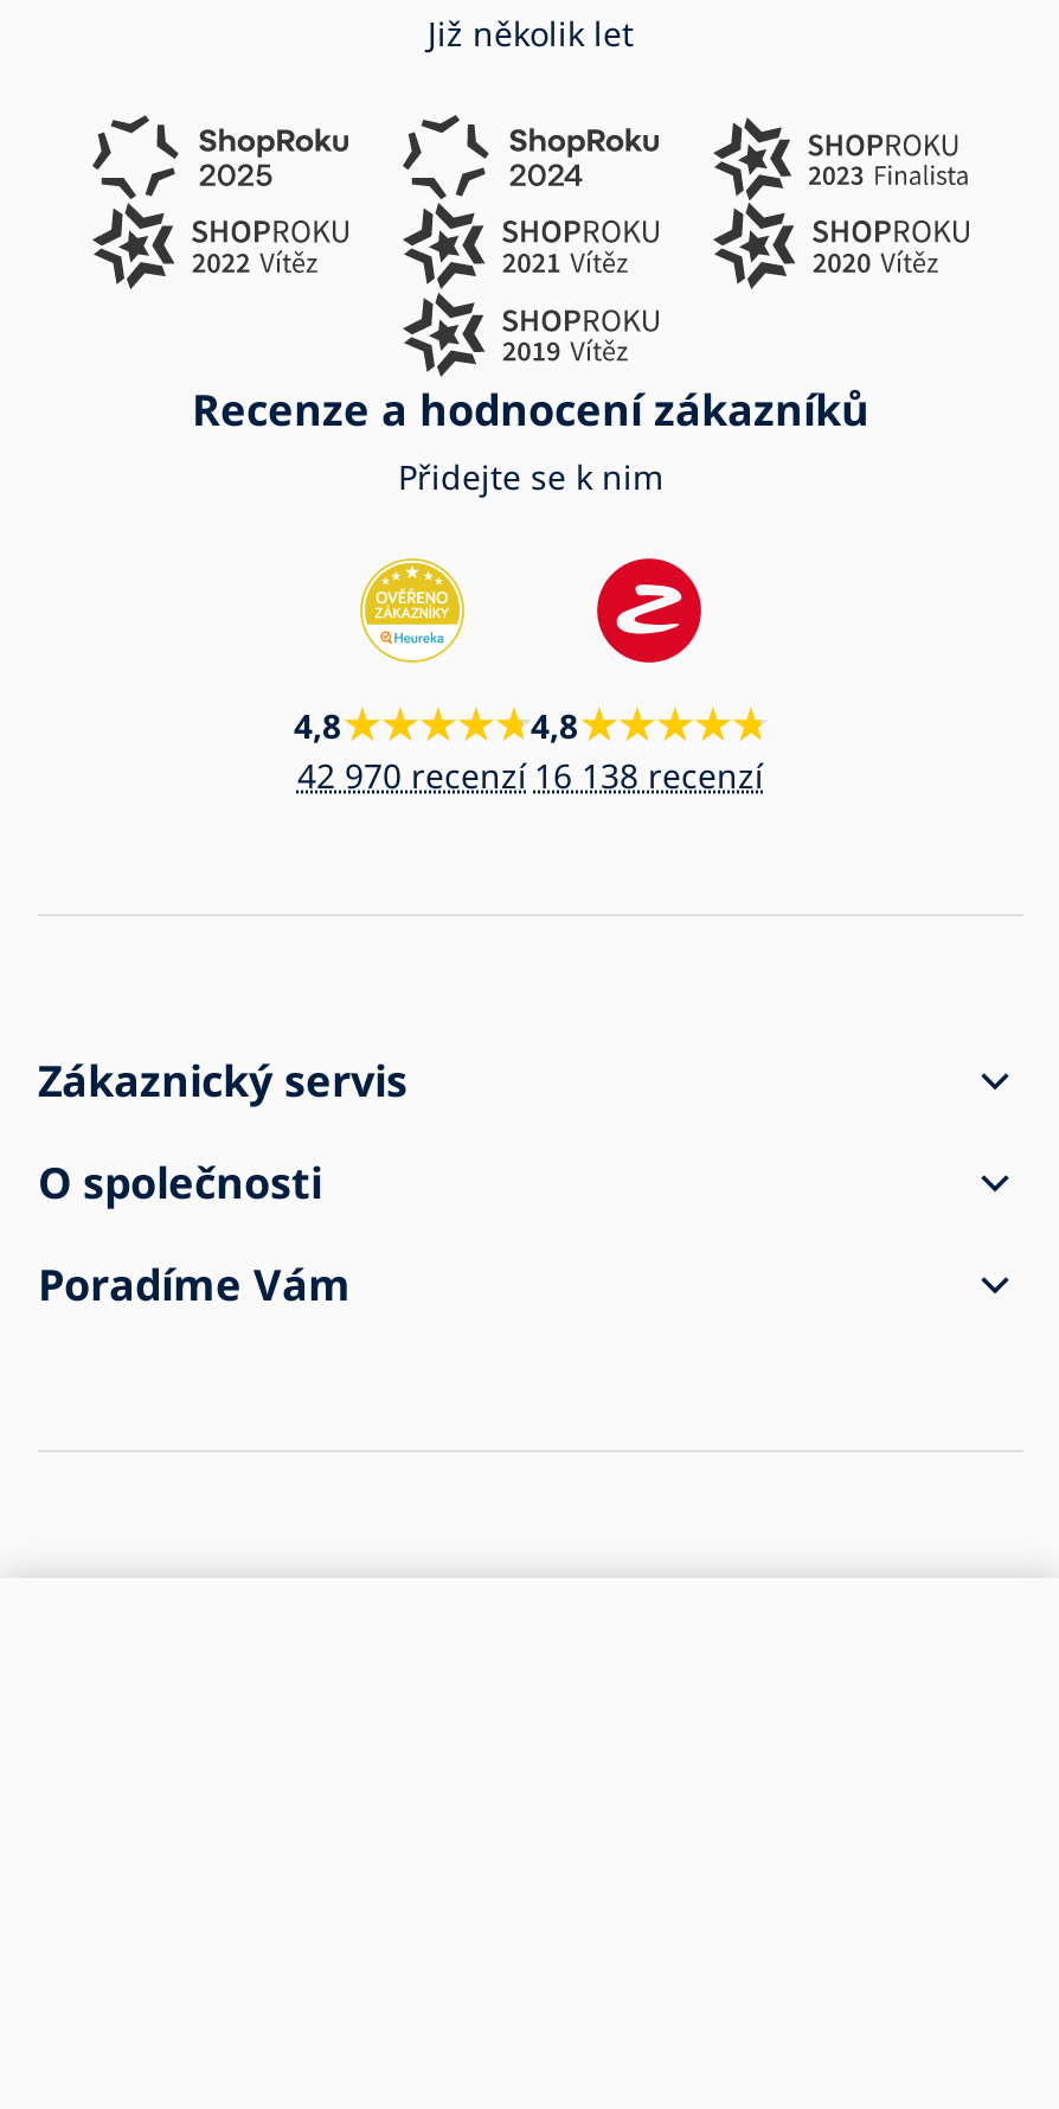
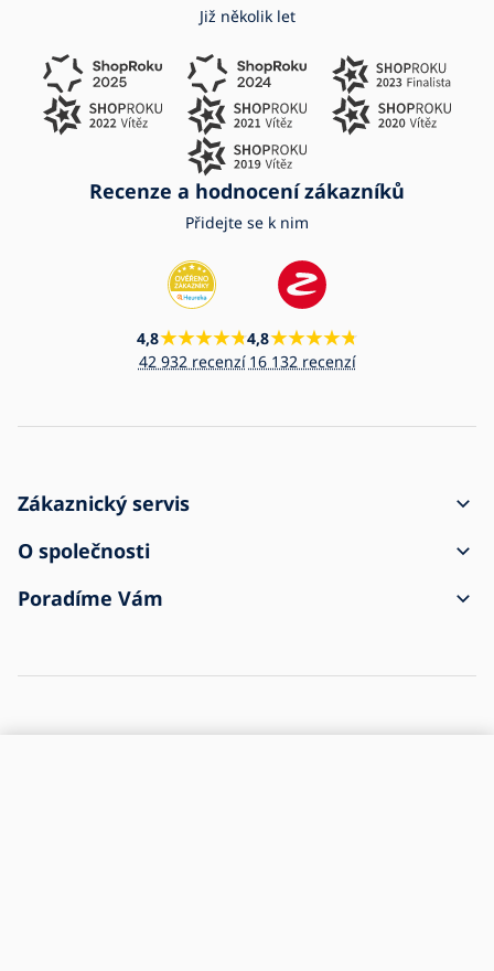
- 42 970 recenzí
+ 42 932 recenzí

- 16 138 recenzí
+ 16 132 recenzí
